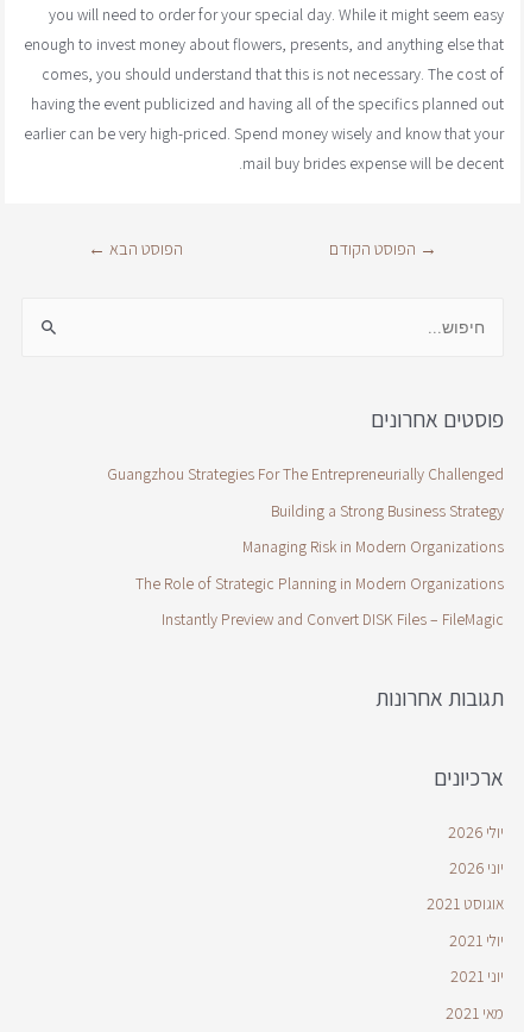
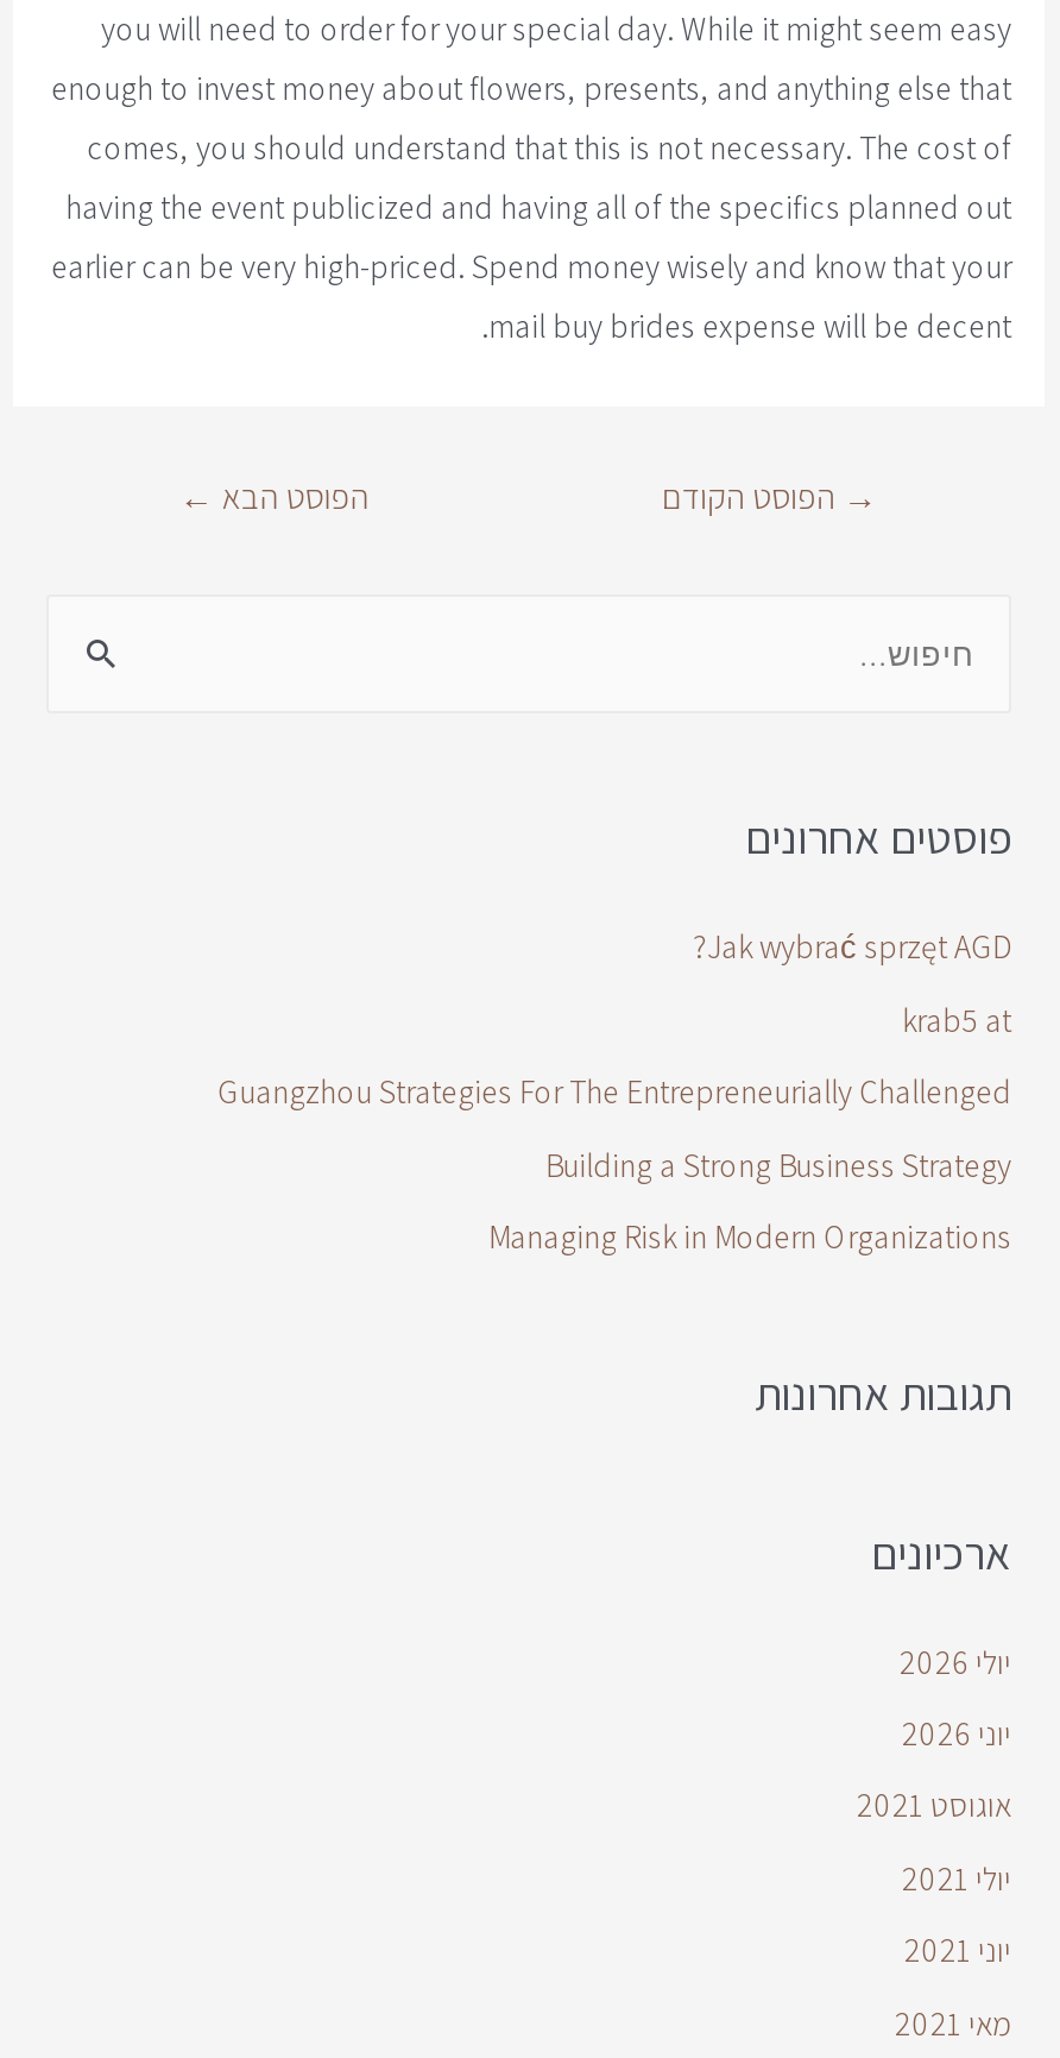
+ Jak wybrać sprzęt AGD?
+ krab5 at

moved down: Guangzhou Strategies For The Entrepreneurially Challenged | Building a Strong Business Strategy | Managing Risk in Modern Organizations

- The Role of Strategic Planning in Modern Organizations
- Instantly Preview and Convert DISK Files – FileMagic
